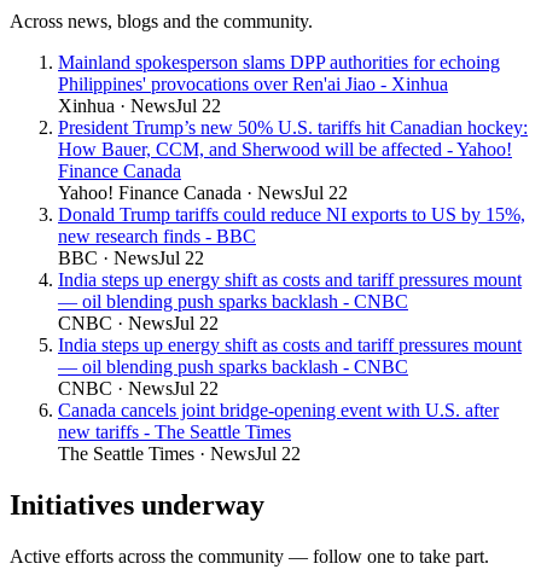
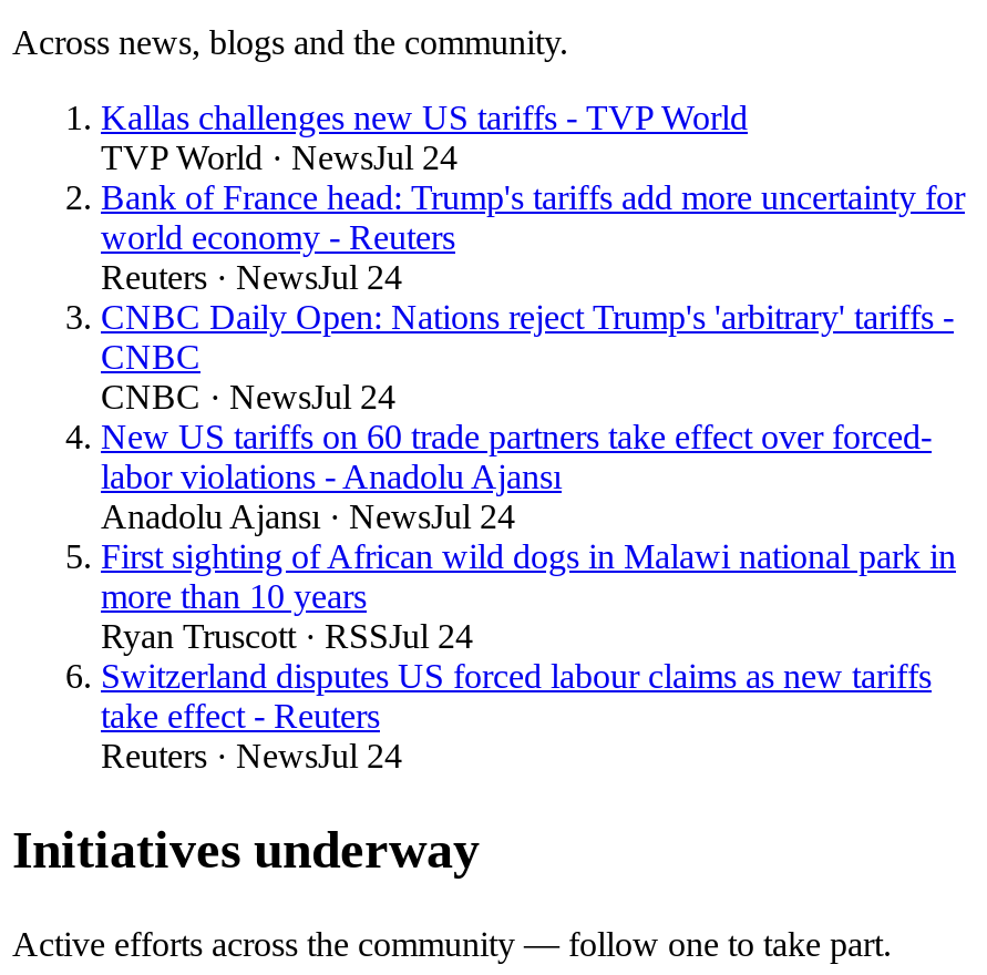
- Mainland spokesperson slams DPP authorities for echoing
- Philippines' provocations over Ren'ai Jiao - Xinhua
- Xinhua · NewsJul 22
- President Trump’s new 50% U.S. tariffs hit Canadian hockey:
- How Bauer, CCM, and Sherwood will be affected - Yahoo!
- Finance Canada
- Yahoo! Finance Canada · NewsJul 22
- Donald Trump tariffs could reduce NI exports to US by 15%,
- new research finds - BBC
- BBC · NewsJul 22
- India steps up energy shift as costs and tariff pressures mount
- — oil blending push sparks backlash - CNBC
- CNBC · NewsJul 22
- India steps up energy shift as costs and tariff pressures mount
- — oil blending push sparks backlash - CNBC
- CNBC · NewsJul 22
- Canada cancels joint bridge-opening event with U.S. after
- new tariffs - The Seattle Times
- The Seattle Times · NewsJul 22
+ Kallas challenges new US tariffs - TVP World
+ TVP World · NewsJul 24
+ Bank of France head: Trump's tariffs add more uncertainty for
+ world economy - Reuters
+ Reuters · NewsJul 24
+ CNBC Daily Open: Nations reject Trump's 'arbitrary' tariffs -
+ CNBC
+ CNBC · NewsJul 24
+ New US tariffs on 60 trade partners take effect over forced-
+ labor violations - Anadolu Ajansı
+ Anadolu Ajansı · NewsJul 24
+ First sighting of African wild dogs in Malawi national park in
+ more than 10 years
+ Ryan Truscott · RSSJul 24
+ Switzerland disputes US forced labour claims as new tariffs
+ take effect - Reuters
+ Reuters · NewsJul 24
